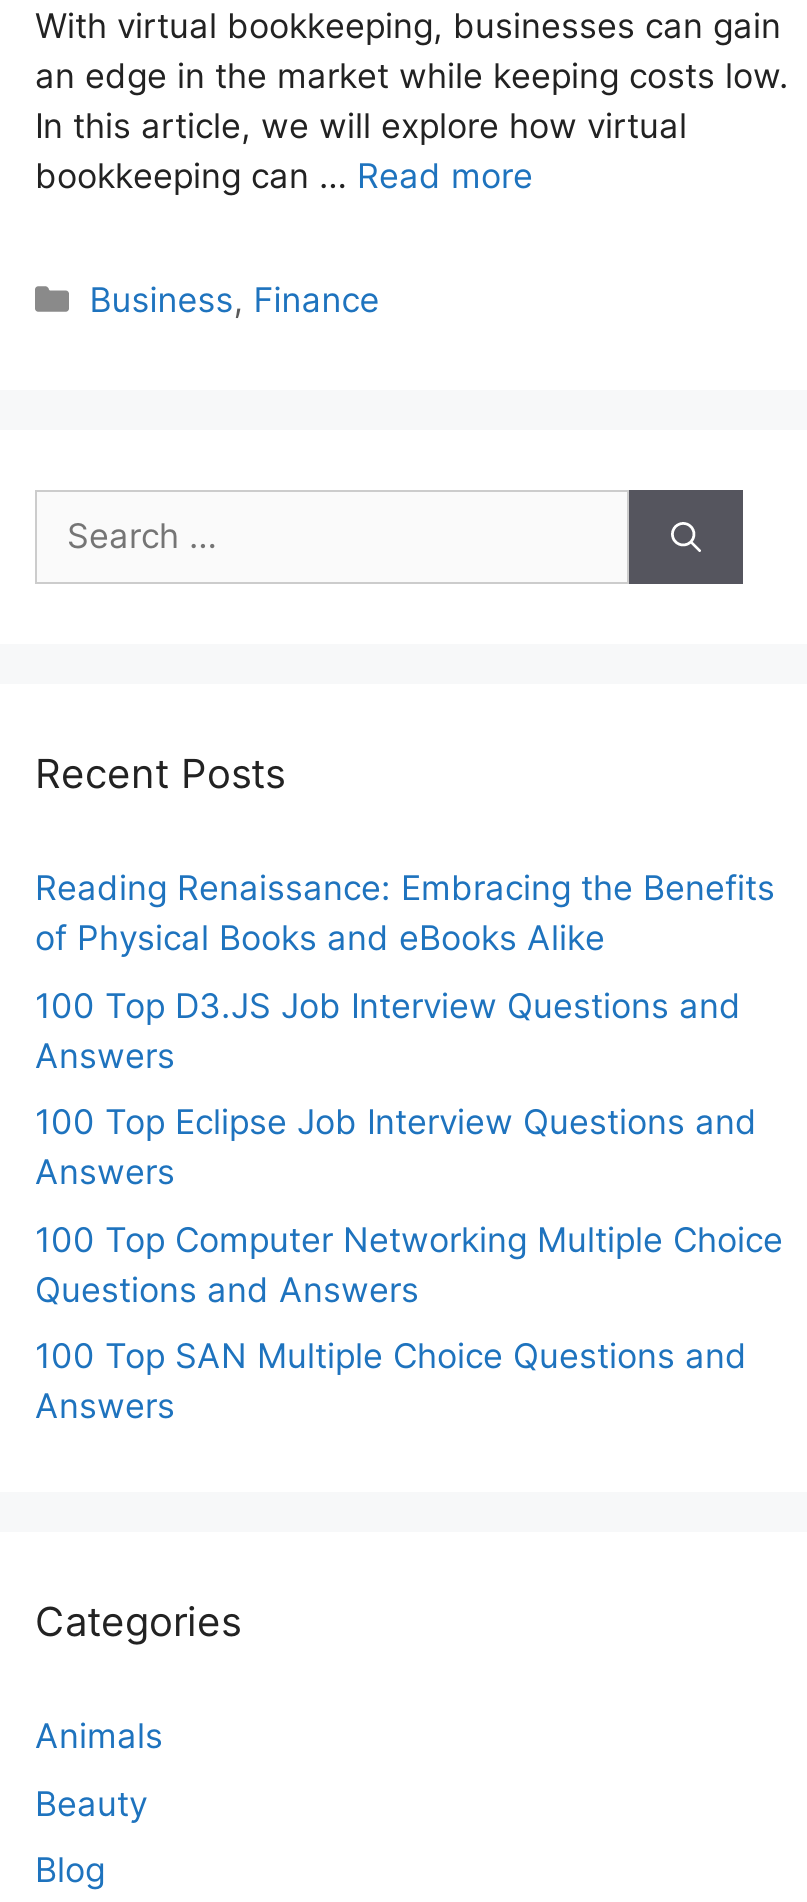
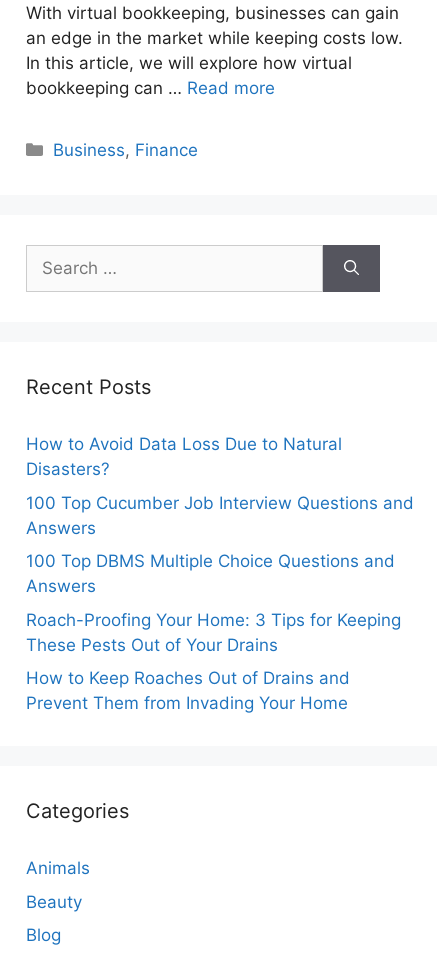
- Reading Renaissance: Embracing the Benefits
- of Physical Books and eBooks Alike
+ How to Avoid Data Loss Due to Natural
+ Disasters?

- 100 Top D3.JS Job Interview Questions and
+ 100 Top Cucumber Job Interview Questions and

- 100 Top Eclipse Job Interview Questions and
+ 100 Top DBMS Multiple Choice Questions and

- 100 Top Computer Networking Multiple Choice
- Questions and Answers
+ Roach-Proofing Your Home: 3 Tips for Keeping
+ These Pests Out of Your Drains

- 100 Top SAN Multiple Choice Questions and
- Answers
+ How to Keep Roaches Out of Drains and
+ Prevent Them from Invading Your Home
